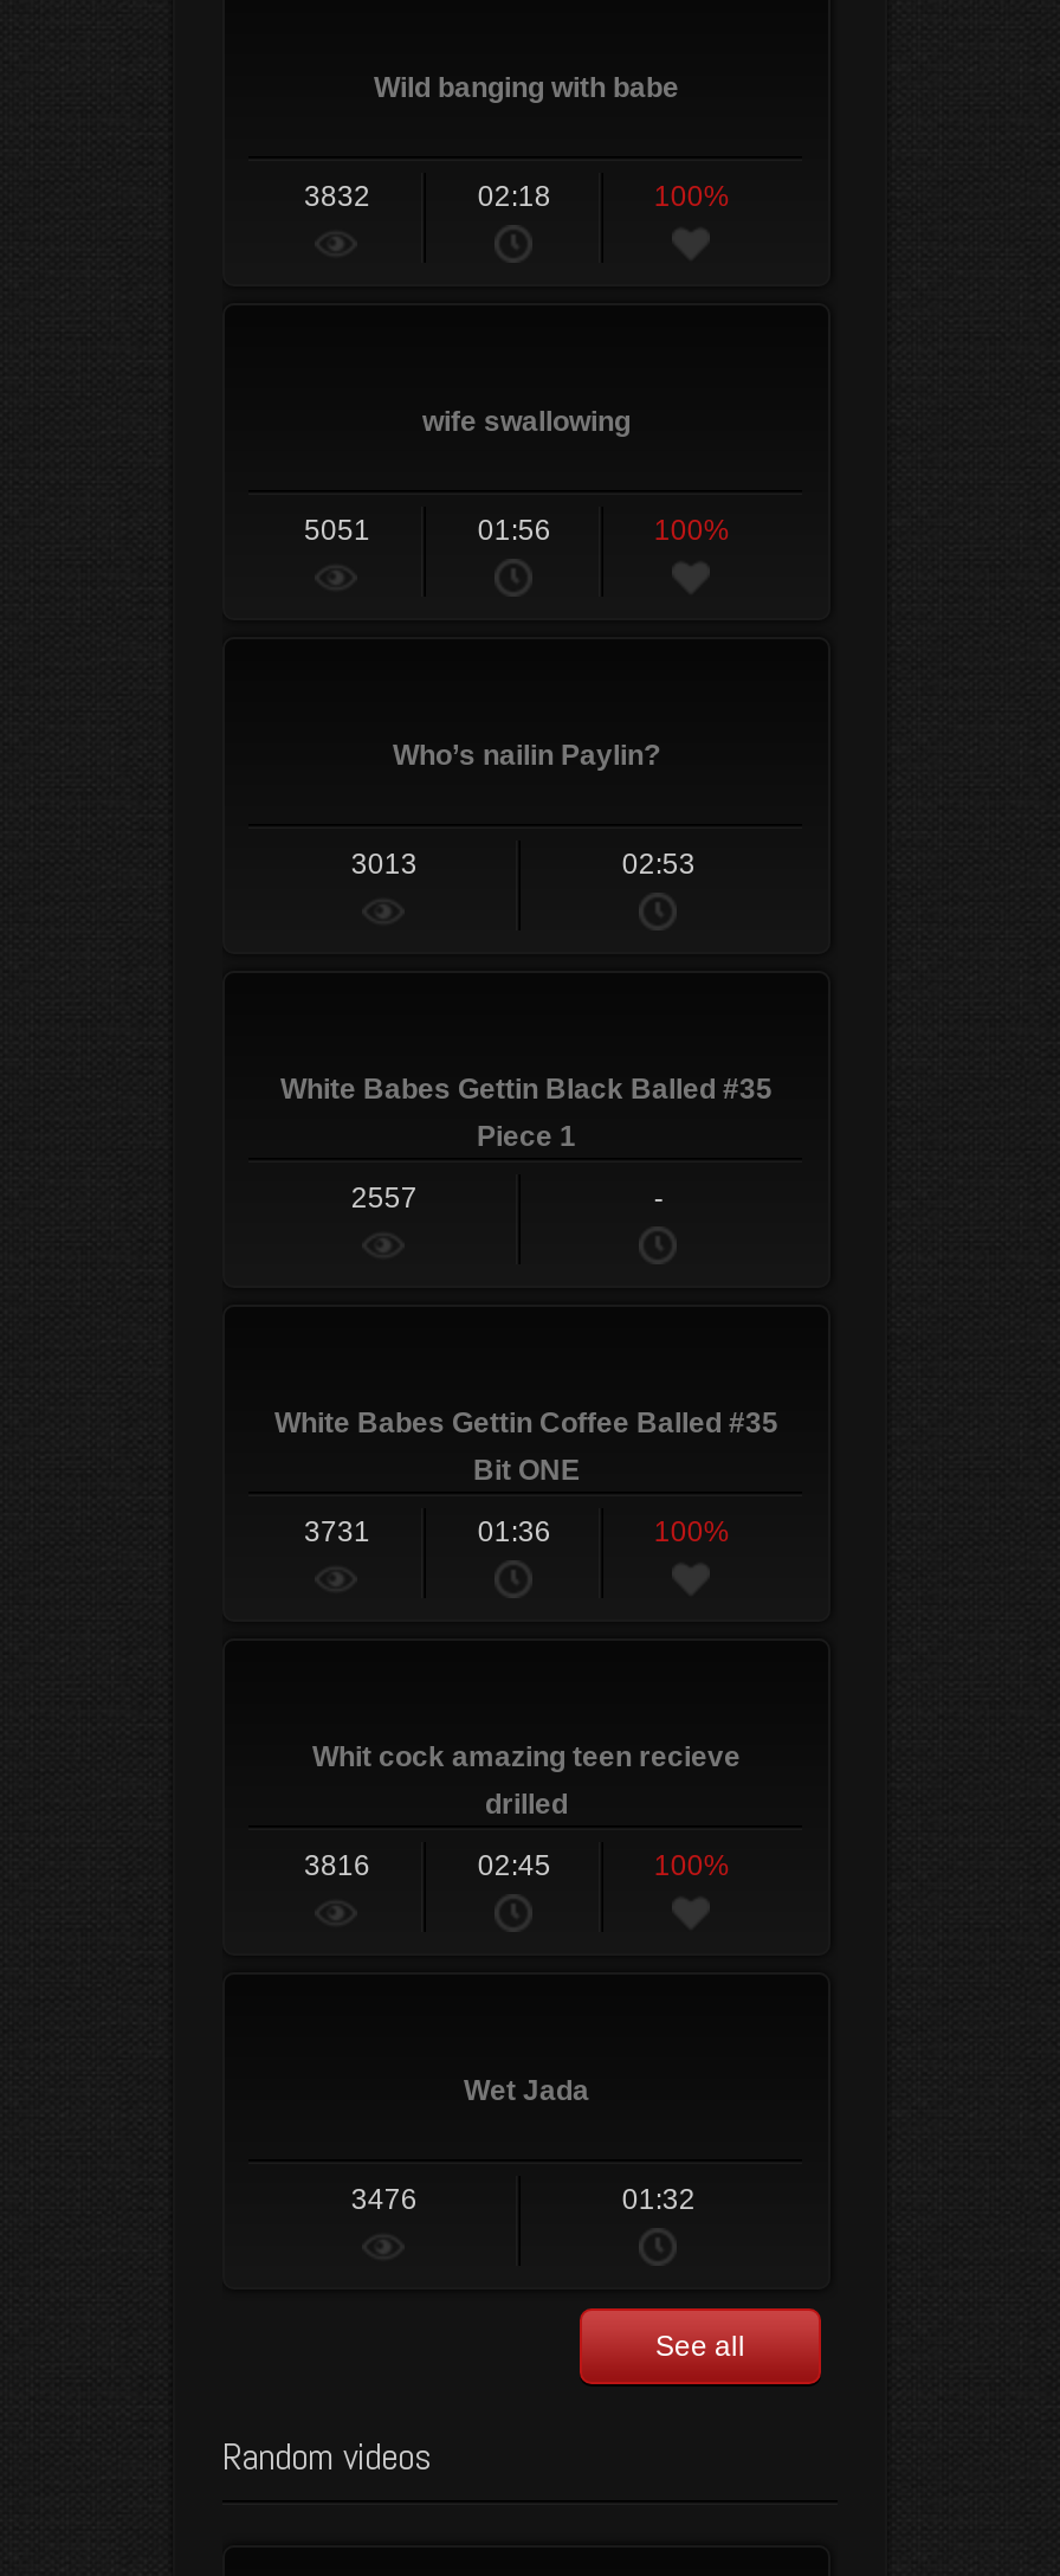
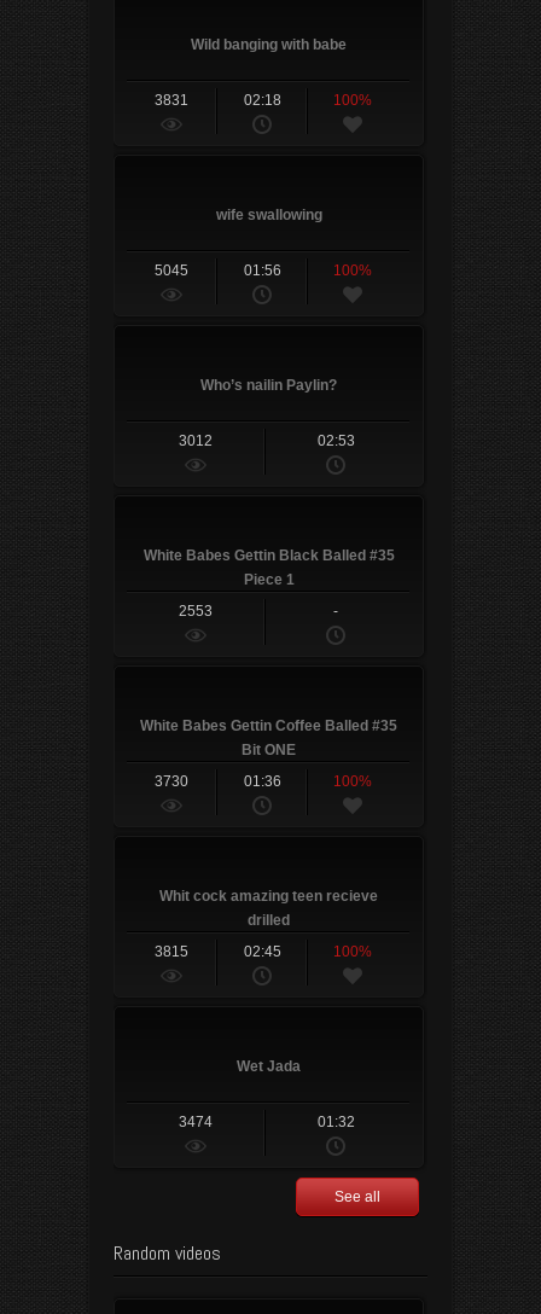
- 3832
+ 3831

- 5051
+ 5045

- 3013
+ 3012

- 2557
+ 2553

- 3731
+ 3730

- 3816
+ 3815

- 3476
+ 3474
